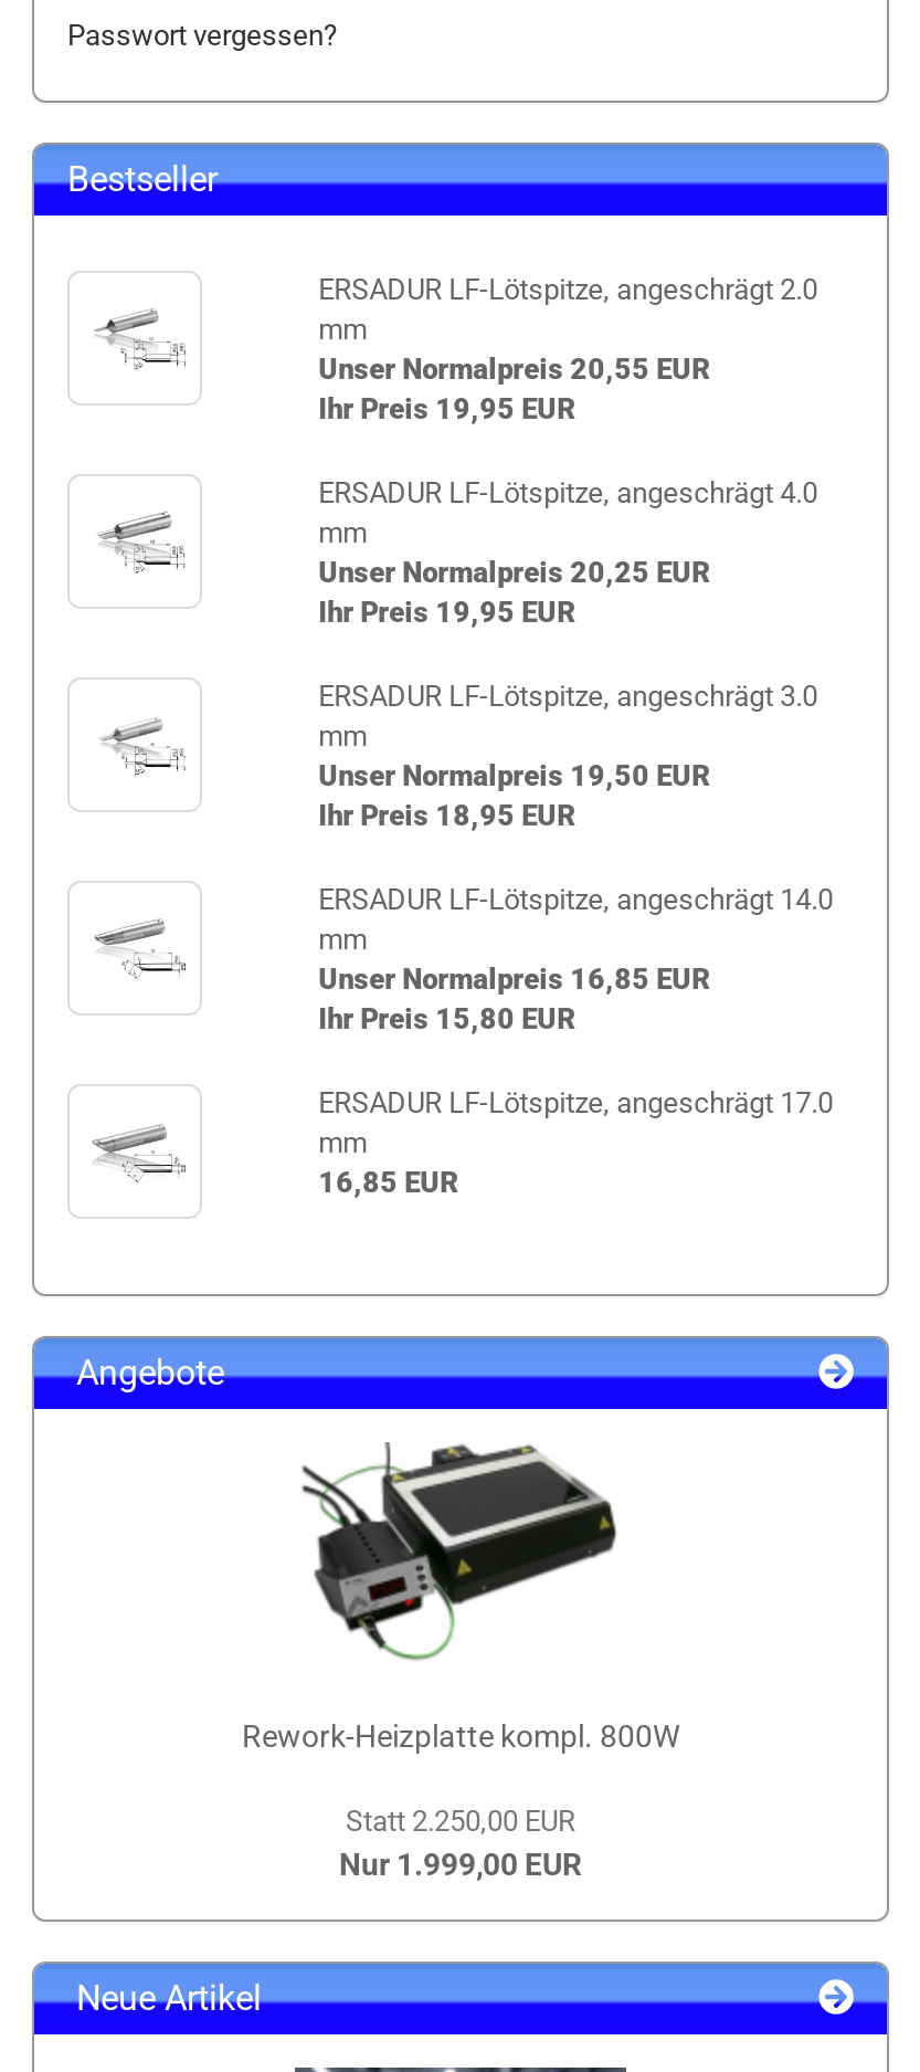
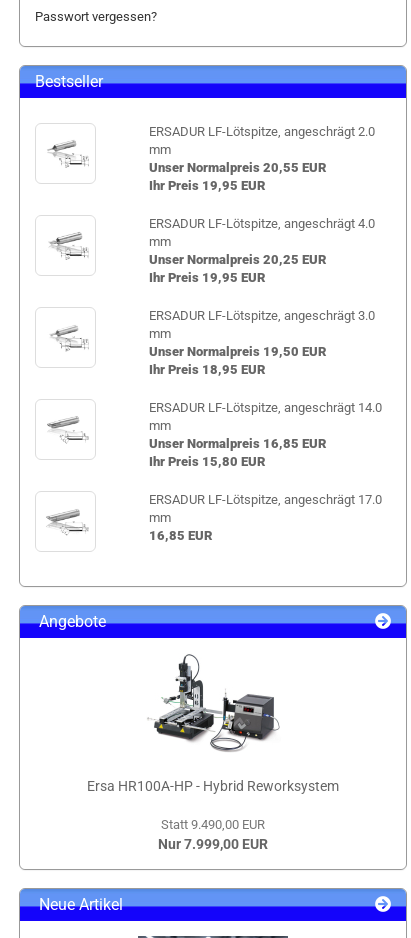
- [image]
- Rework-Heizplatte kompl. 800W
+ [image]
+ Ersa HR100A-HP - Hybrid Reworksystem

- Statt 2.250,00 EUR
- Nur 1.999,00 EUR
+ Statt 9.490,00 EUR
+ Nur 7.999,00 EUR
